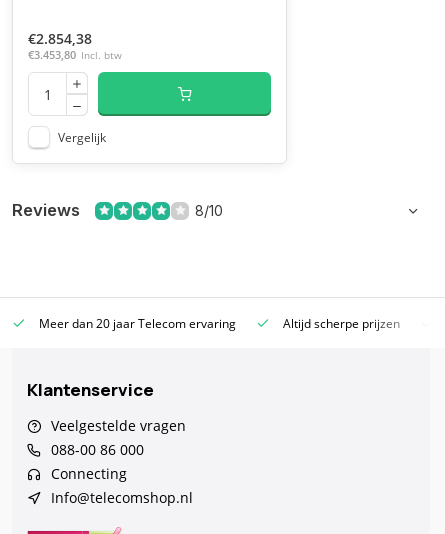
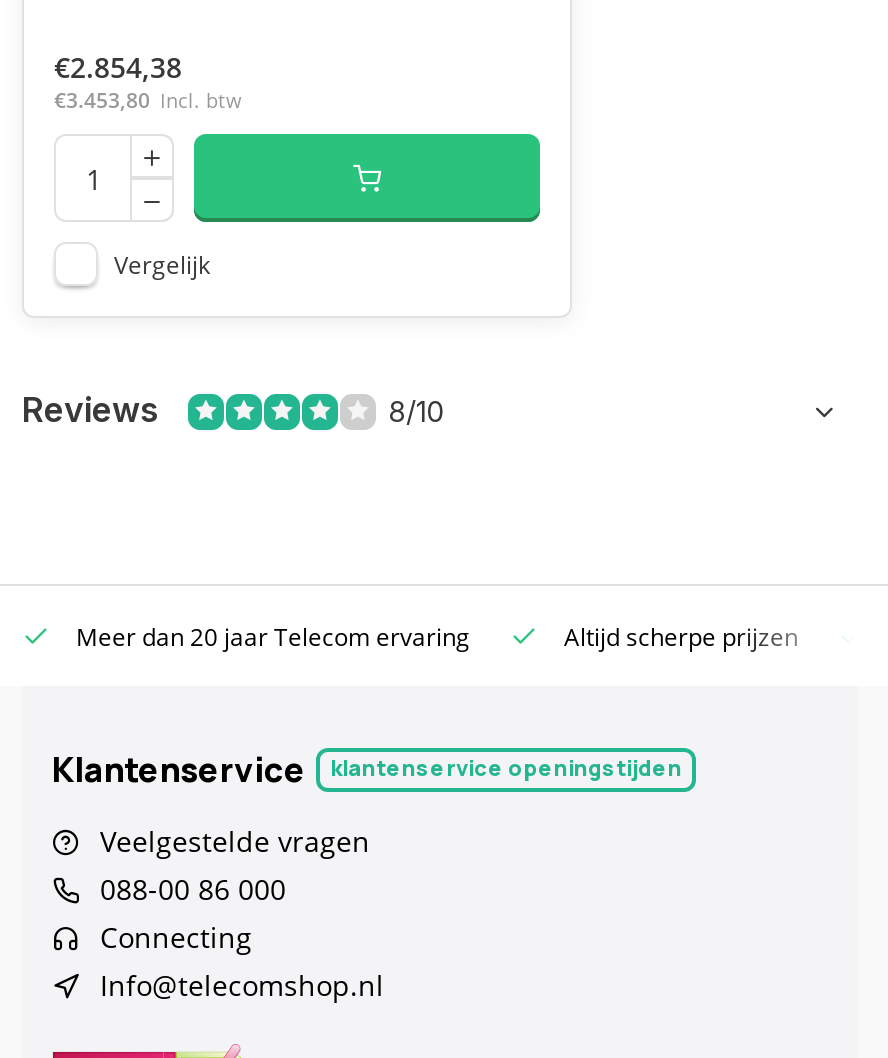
+ klantenservice openingstijden
